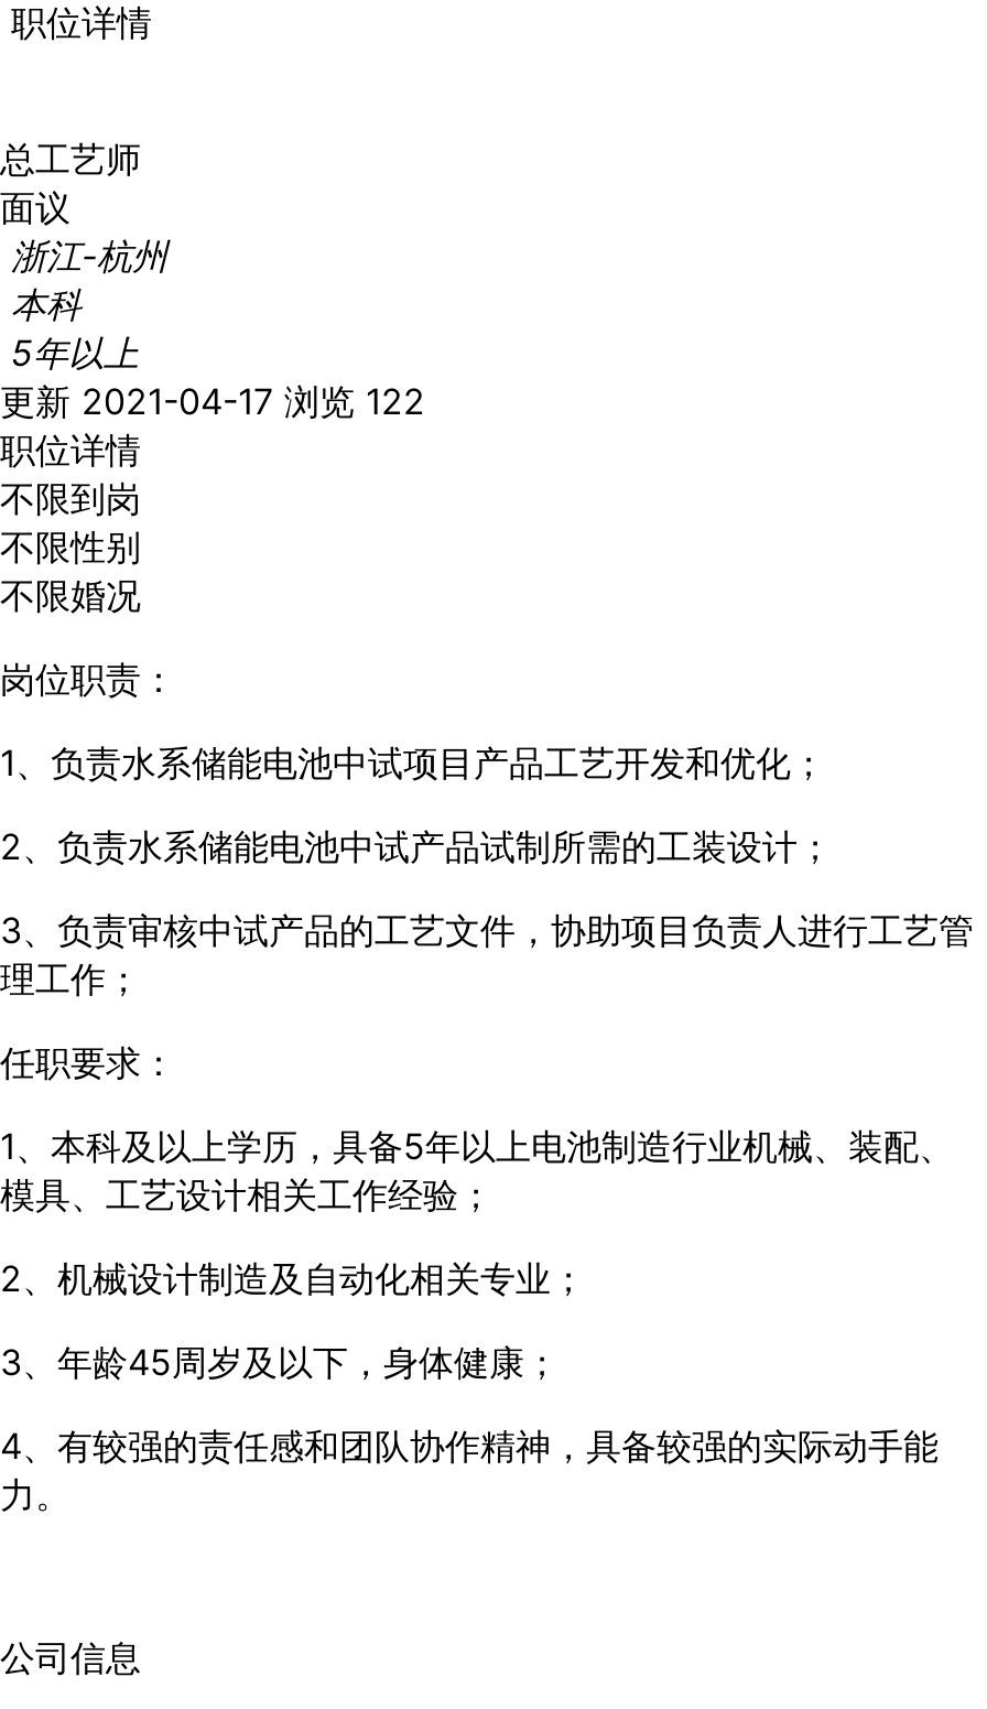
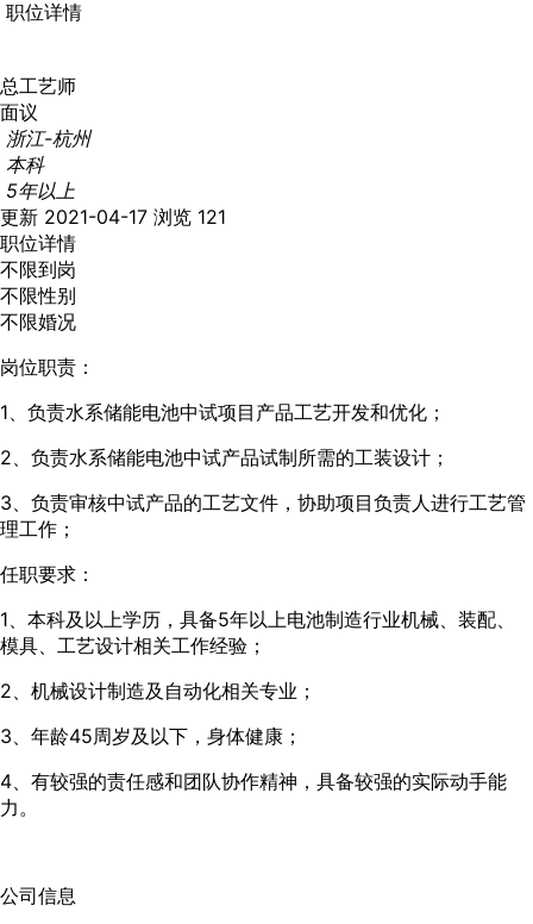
- 更新 2021-04-17 浏览 122
+ 更新 2021-04-17 浏览 121
